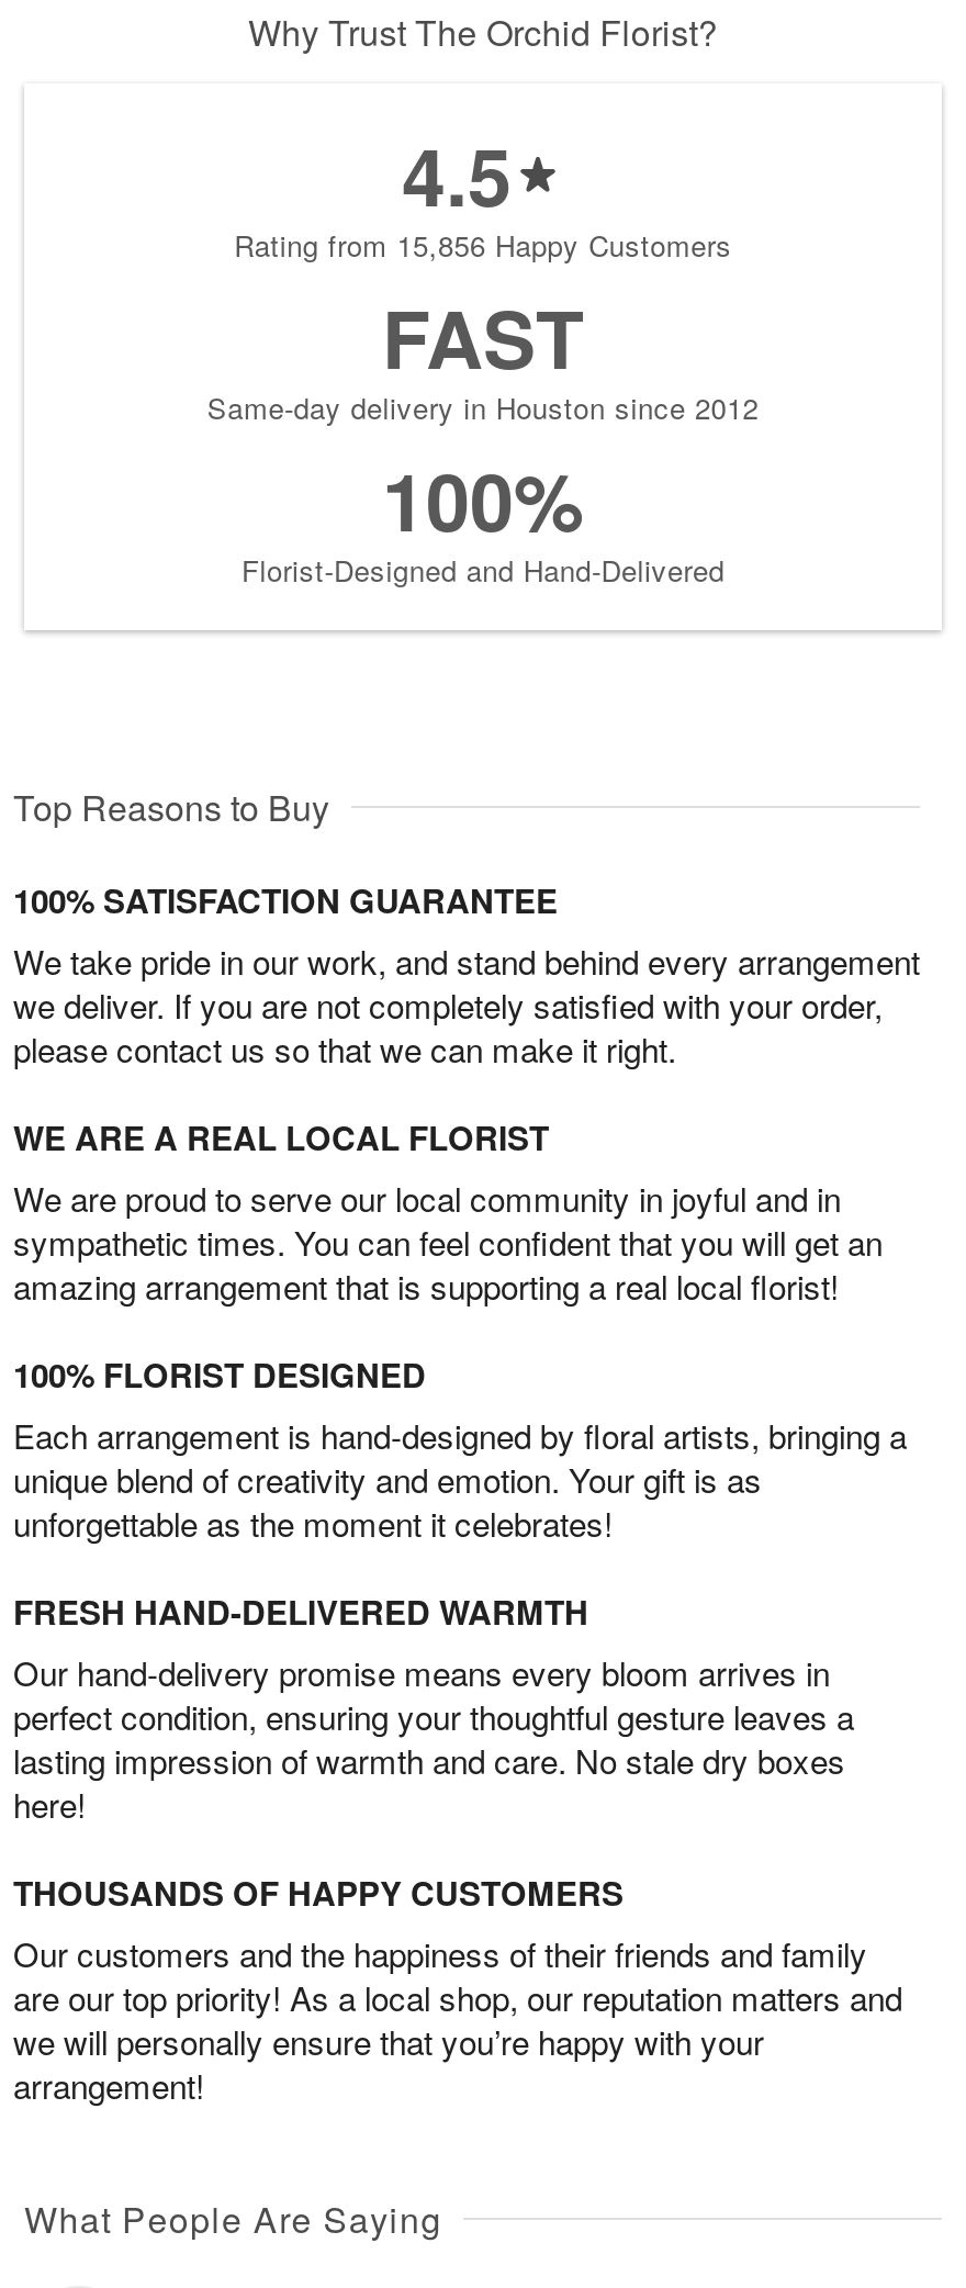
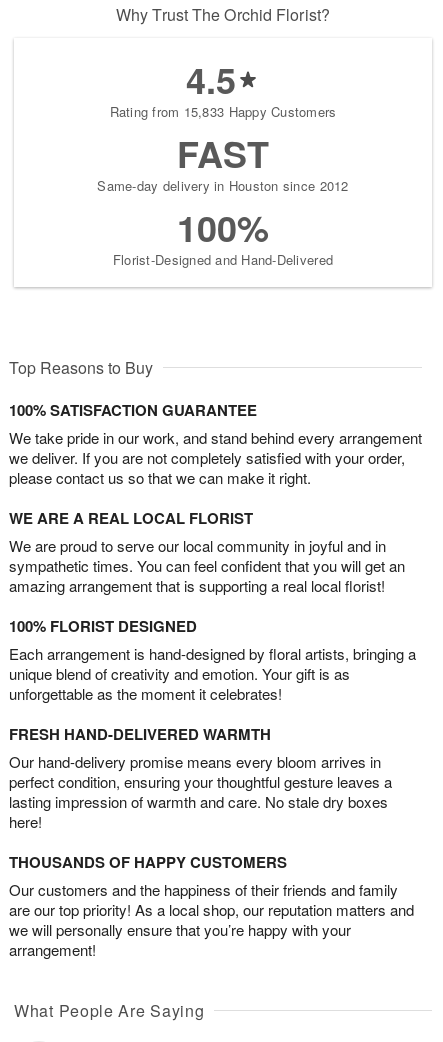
- Rating from 15,856 Happy Customers
+ Rating from 15,833 Happy Customers
